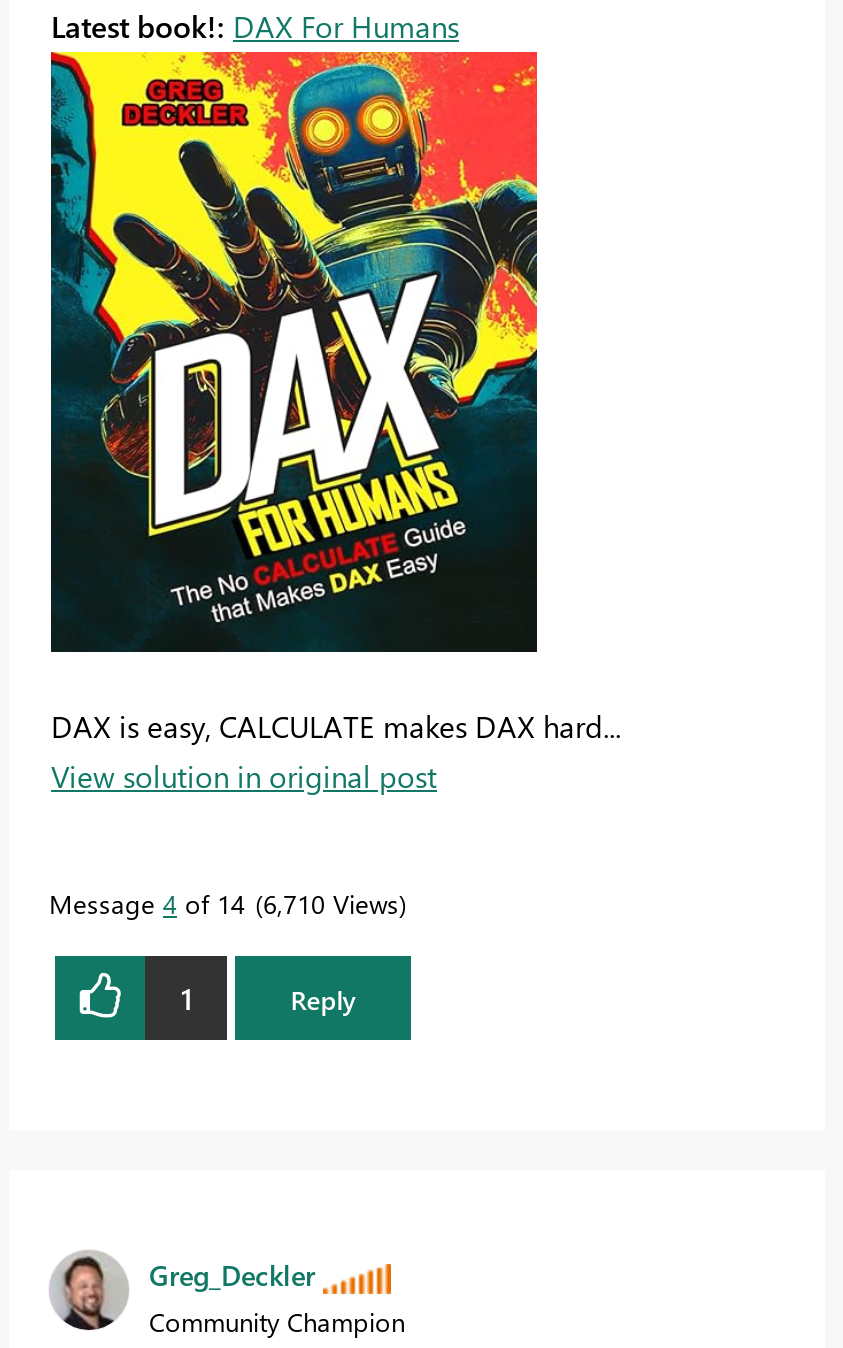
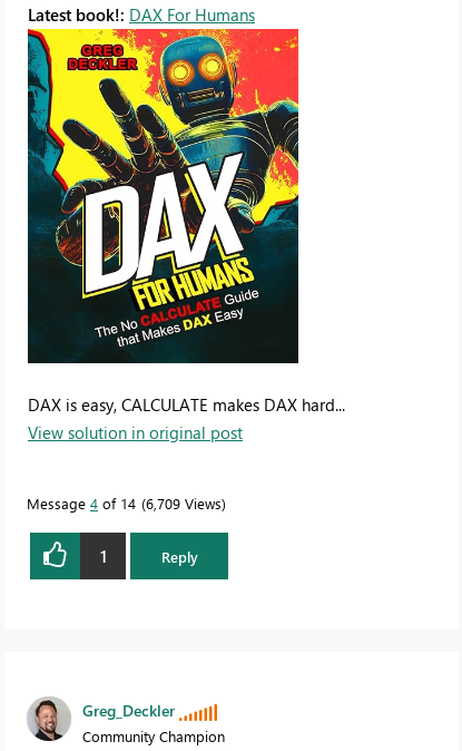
- Message 4 of 14 6,710 Views
+ Message 4 of 14 6,709 Views
